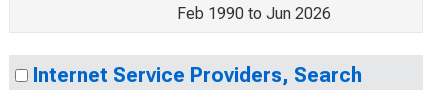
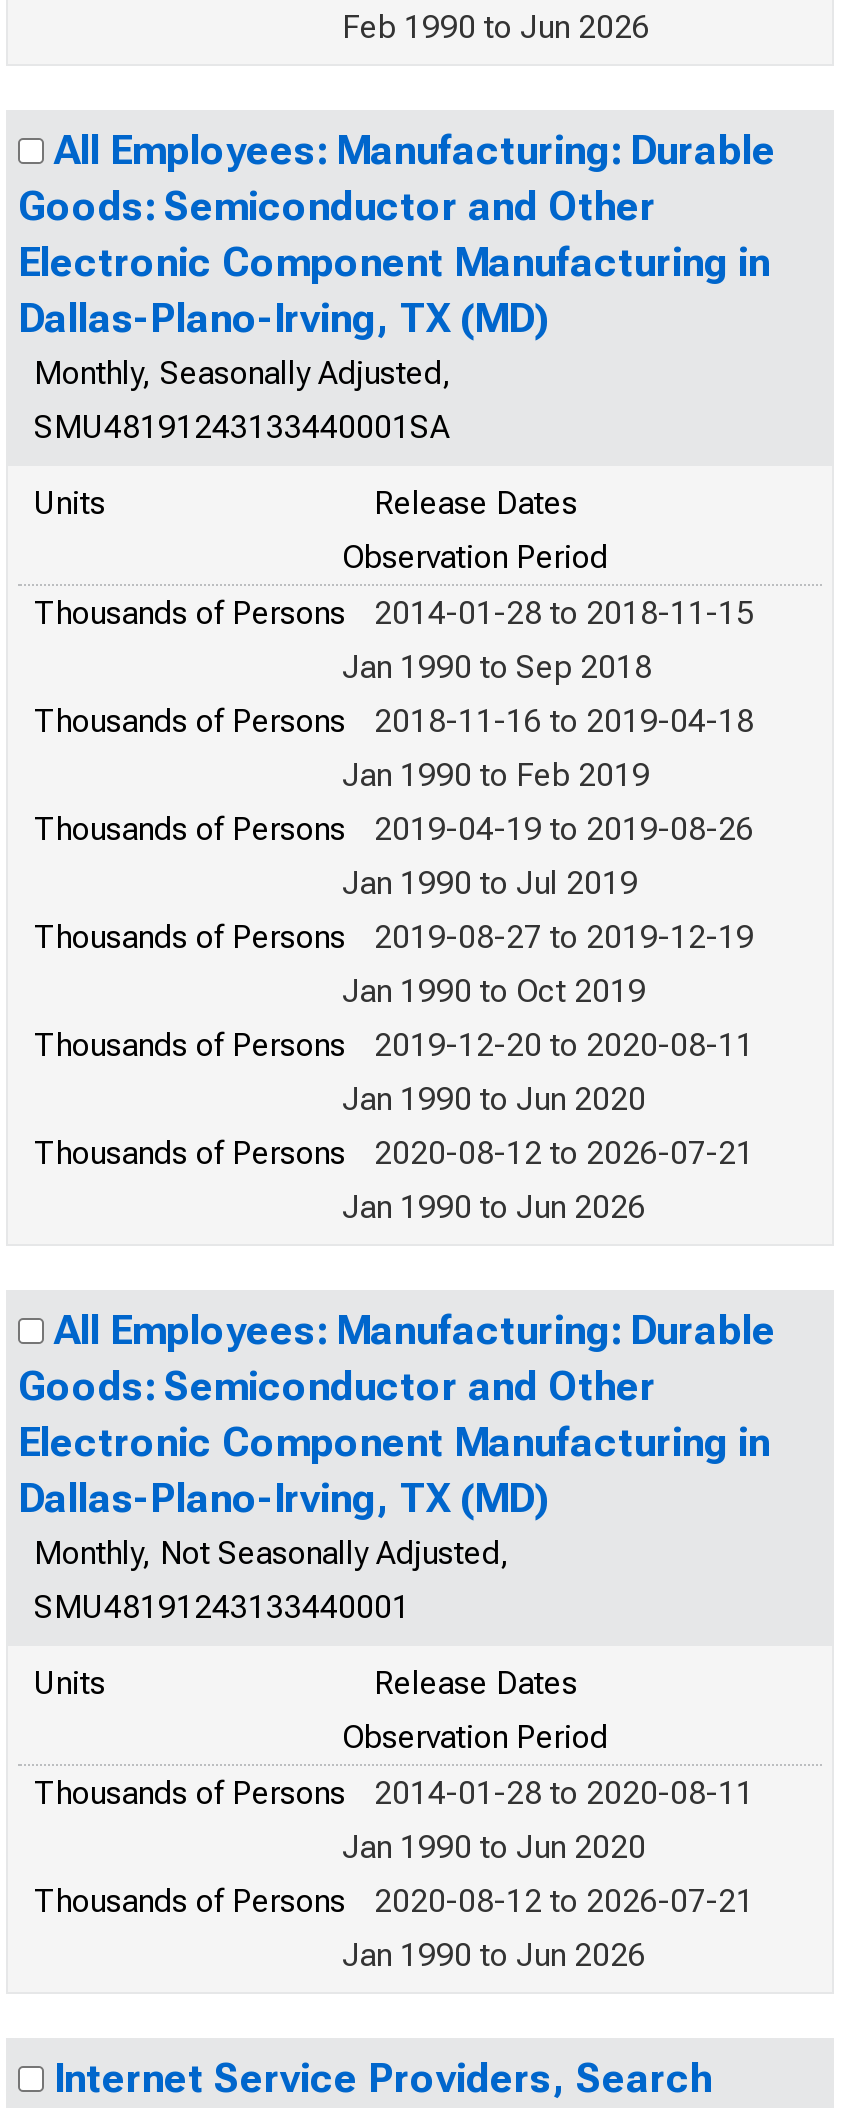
+ All Employees: Manufacturing: Durable
+ Goods: Semiconductor and Other
+ Electronic Component Manufacturing in
+ Dallas-Plano-Irving, TX (MD)
+ Monthly, Seasonally Adjusted,
+ SMU48191243133440001SA
+ Units
+ Release Dates
+ Observation Period
+ Thousands of Persons
+ 2014-01-28 to 2018-11-15
+ Jan 1990 to Sep 2018
+ Thousands of Persons
+ 2018-11-16 to 2019-04-18
+ Jan 1990 to Feb 2019
+ Thousands of Persons
+ 2019-04-19 to 2019-08-26
+ Jan 1990 to Jul 2019
+ Thousands of Persons
+ 2019-08-27 to 2019-12-19
+ Jan 1990 to Oct 2019
+ Thousands of Persons
+ 2019-12-20 to 2020-08-11
+ Jan 1990 to Jun 2020
+ Thousands of Persons
+ 2020-08-12 to 2026-07-21
+ Jan 1990 to Jun 2026
+ All Employees: Manufacturing: Durable
+ Goods: Semiconductor and Other
+ Electronic Component Manufacturing in
+ Dallas-Plano-Irving, TX (MD)
+ Monthly, Not Seasonally Adjusted,
+ SMU48191243133440001
+ Units
+ Release Dates
+ Observation Period
+ Thousands of Persons
+ 2014-01-28 to 2020-08-11
+ Jan 1990 to Jun 2020
+ Thousands of Persons
+ 2020-08-12 to 2026-07-21
+ Jan 1990 to Jun 2026
